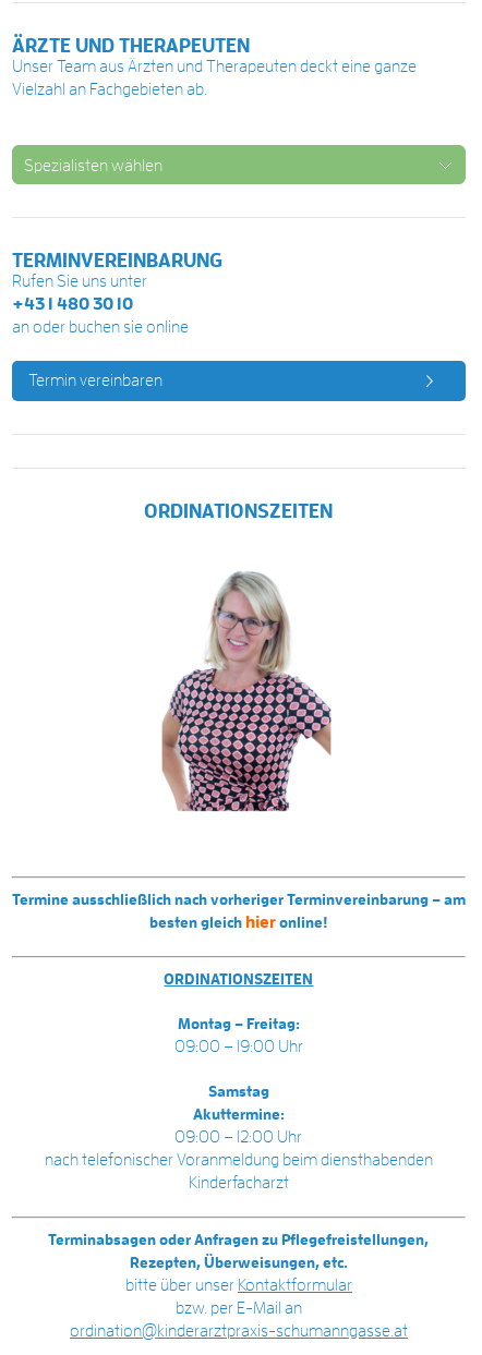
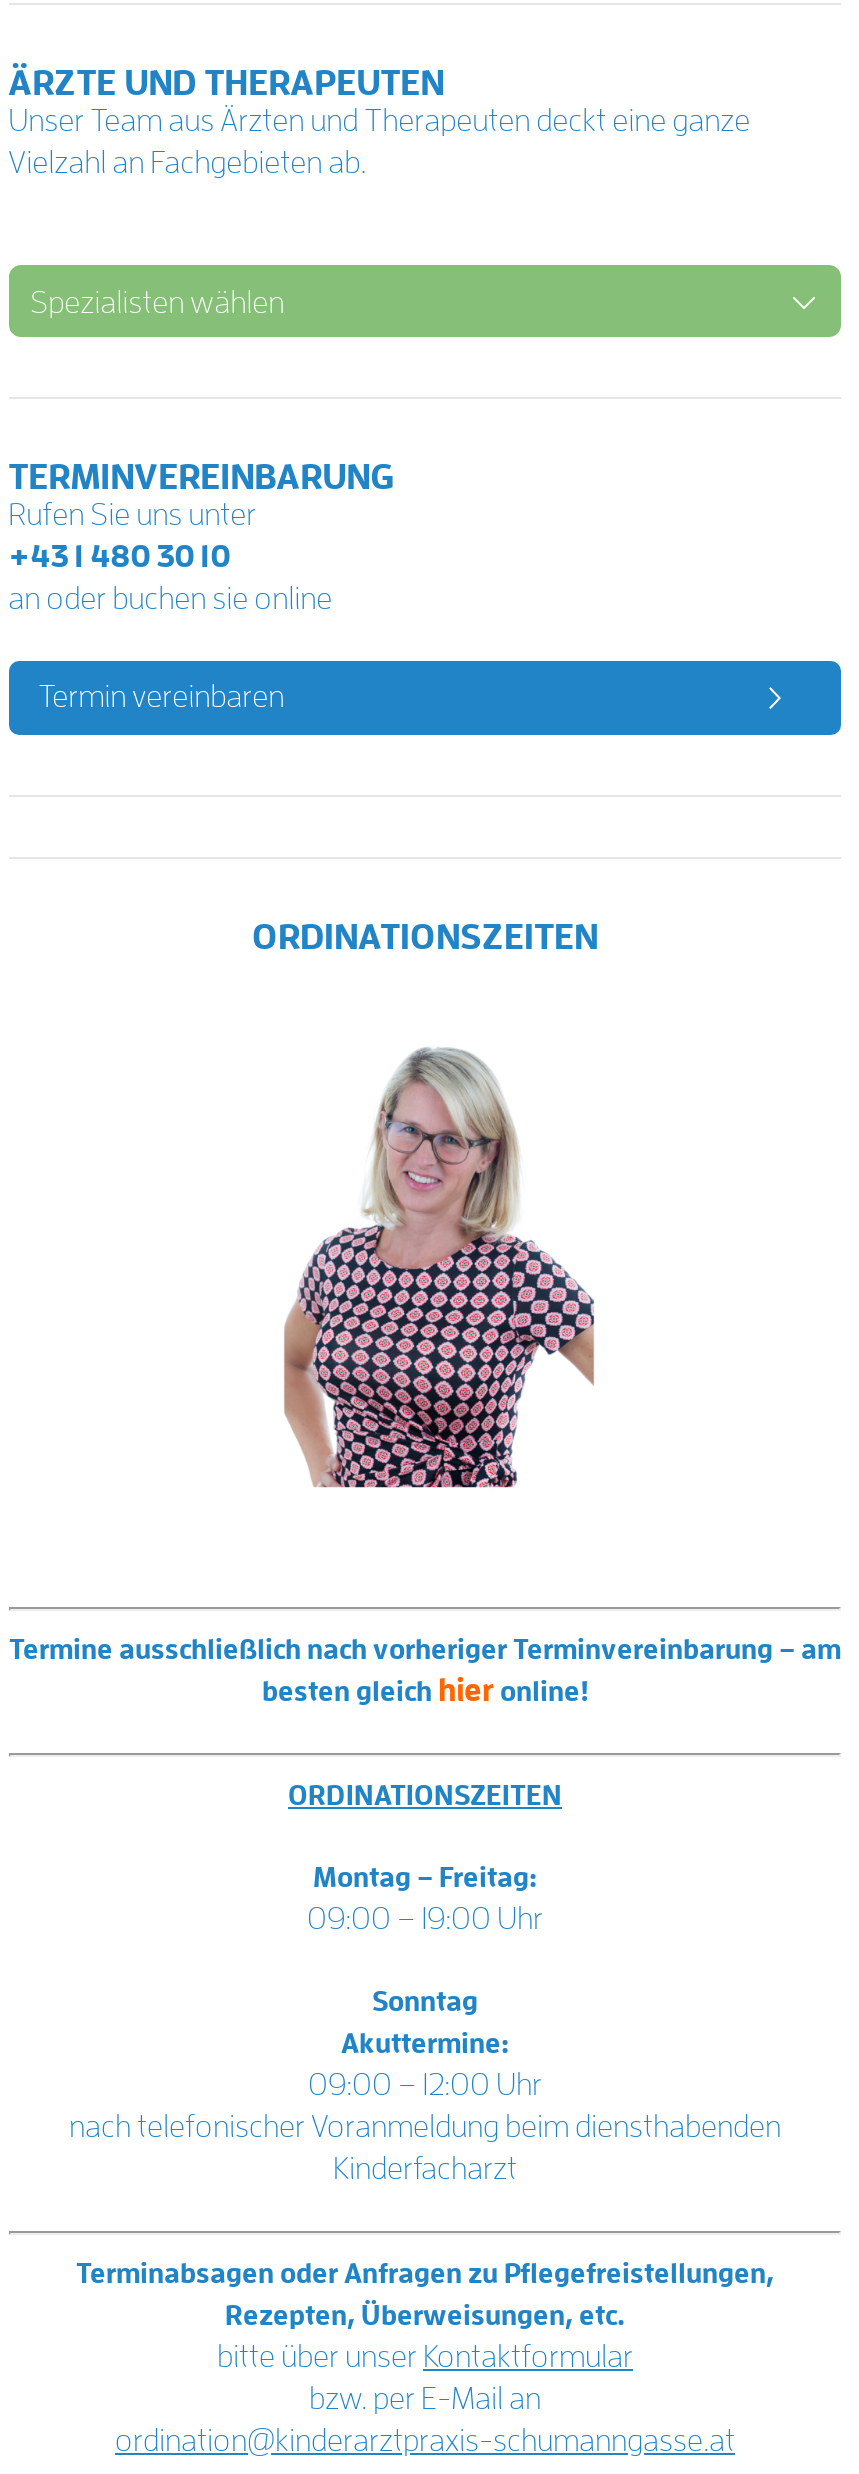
- Samstag
+ Sonntag
